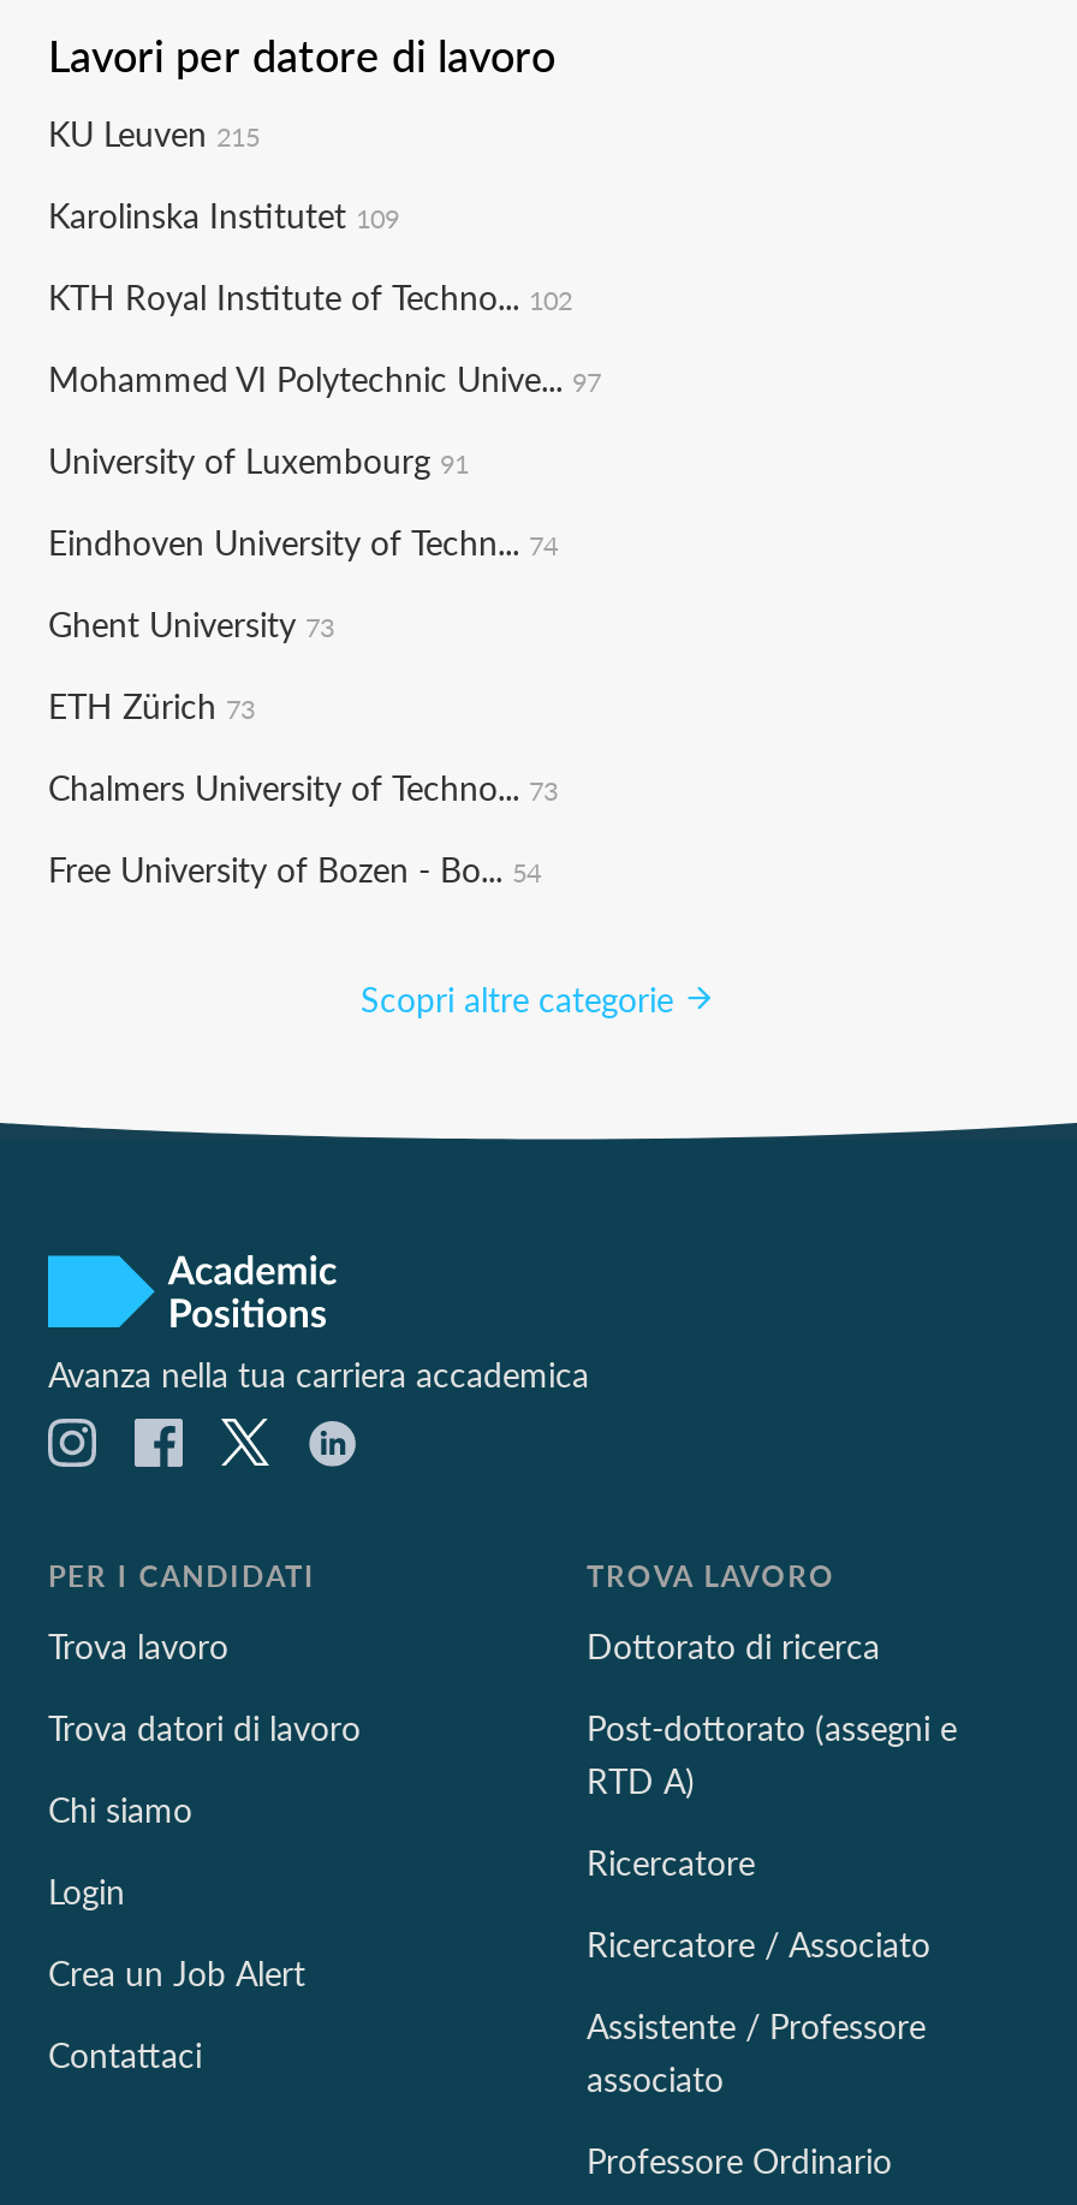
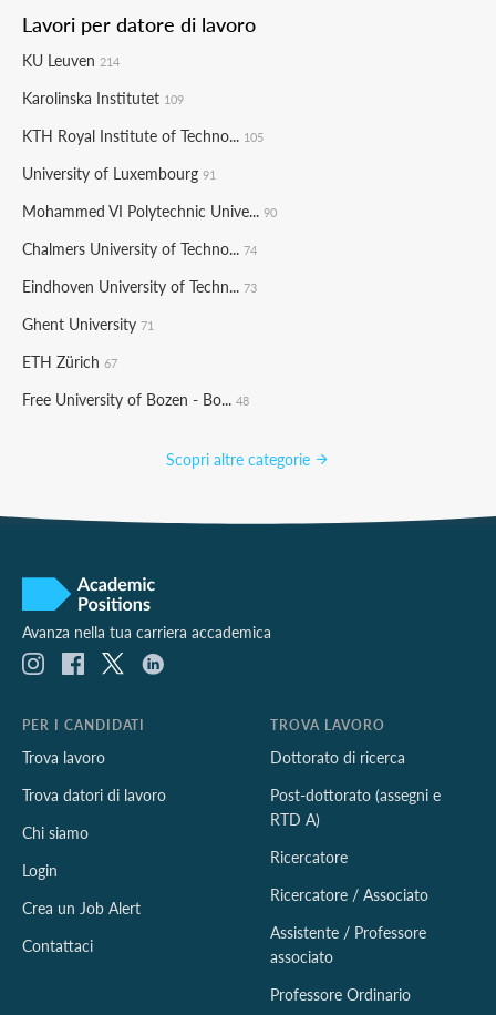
- KU Leuven 215
+ KU Leuven 214

- KTH Royal Institute of Techno... 102
- Mohammed VI Polytechnic Unive... 97
+ KTH Royal Institute of Techno... 105

moved up: University of Luxembourg 91

- Eindhoven University of Techn... 74
- Ghent University 73
- ETH Zürich 73
- Chalmers University of Techno... 73
- Free University of Bozen - Bo... 54
+ Mohammed VI Polytechnic Unive... 90
+ Chalmers University of Techno... 74
+ Eindhoven University of Techn... 73
+ Ghent University 71
+ ETH Zürich 67
+ Free University of Bozen - Bo... 48
